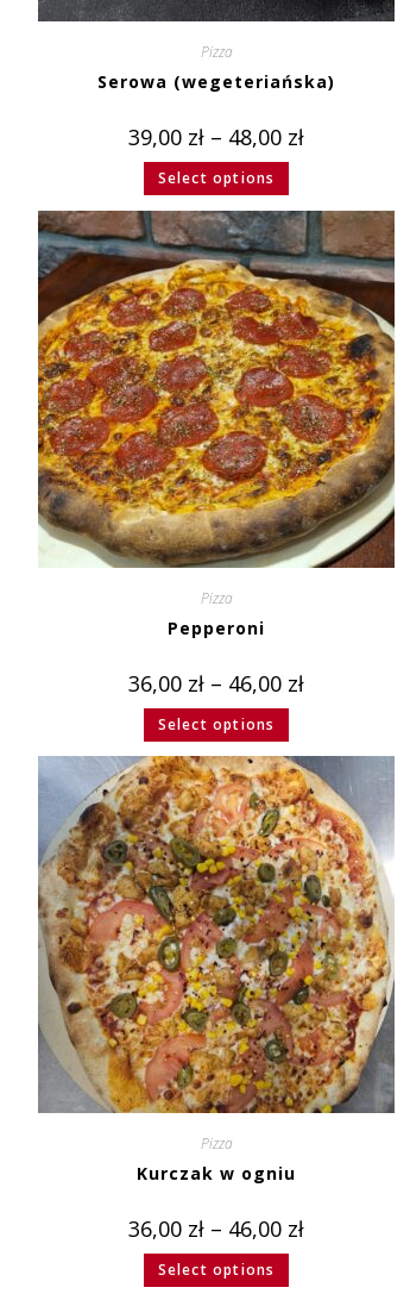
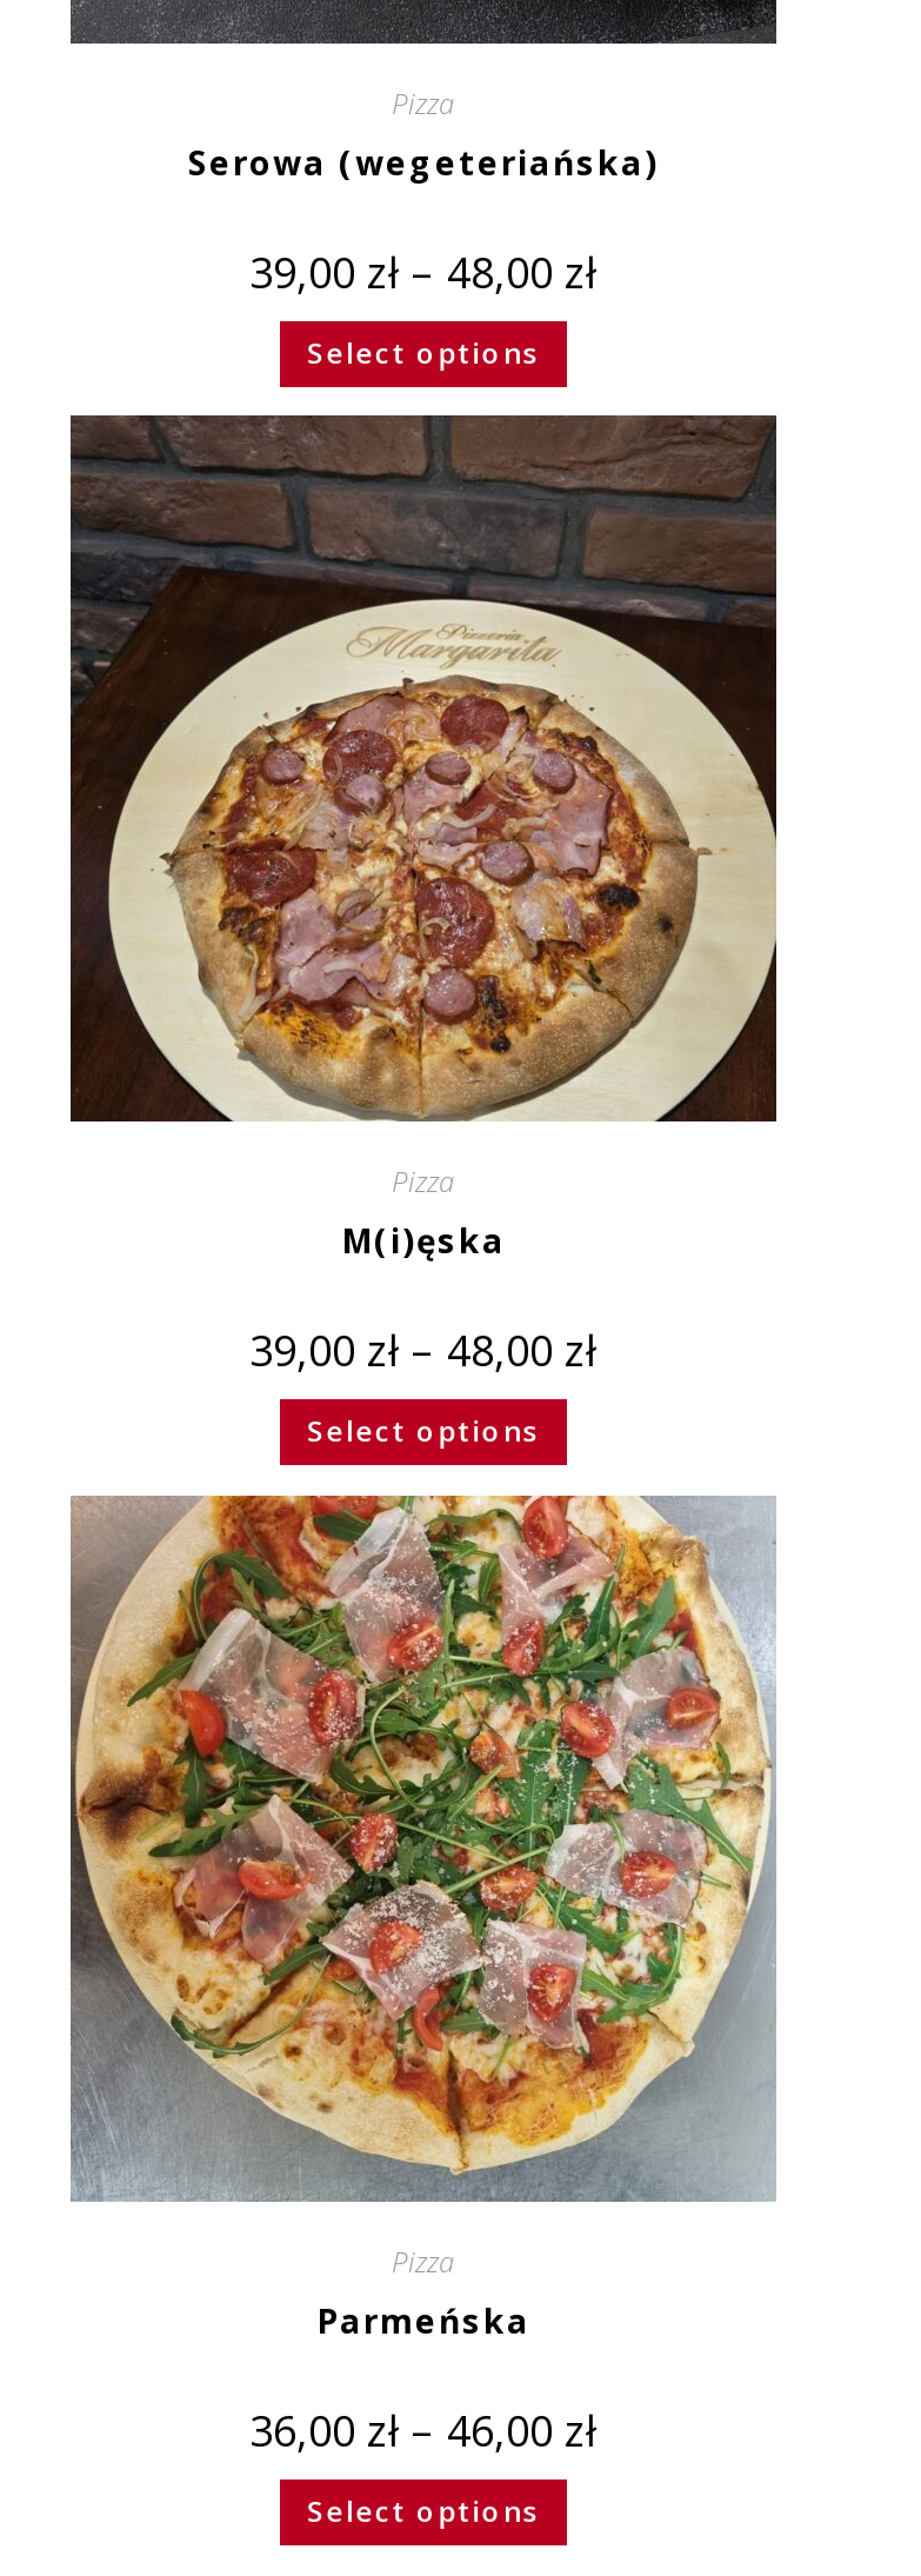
- [image]
- Pepperoni
+ [image]
+ M(i)ęska

- 36,00 zł – 46,00 zł
+ 39,00 zł – 48,00 zł

- [image]
+ [image]

- Kurczak w ogniu
+ Parmeńska
